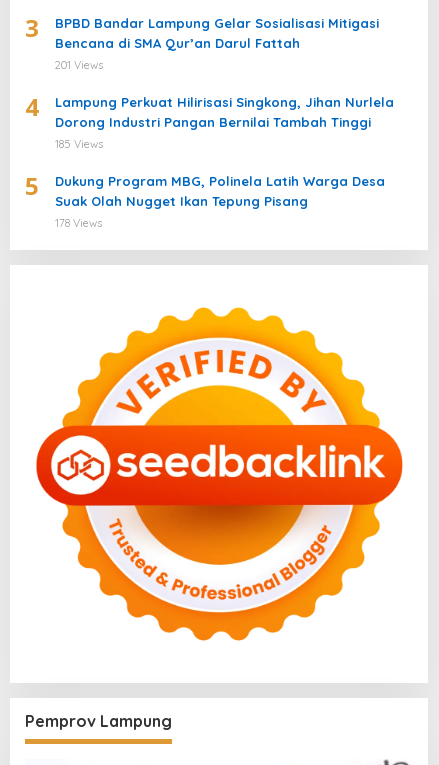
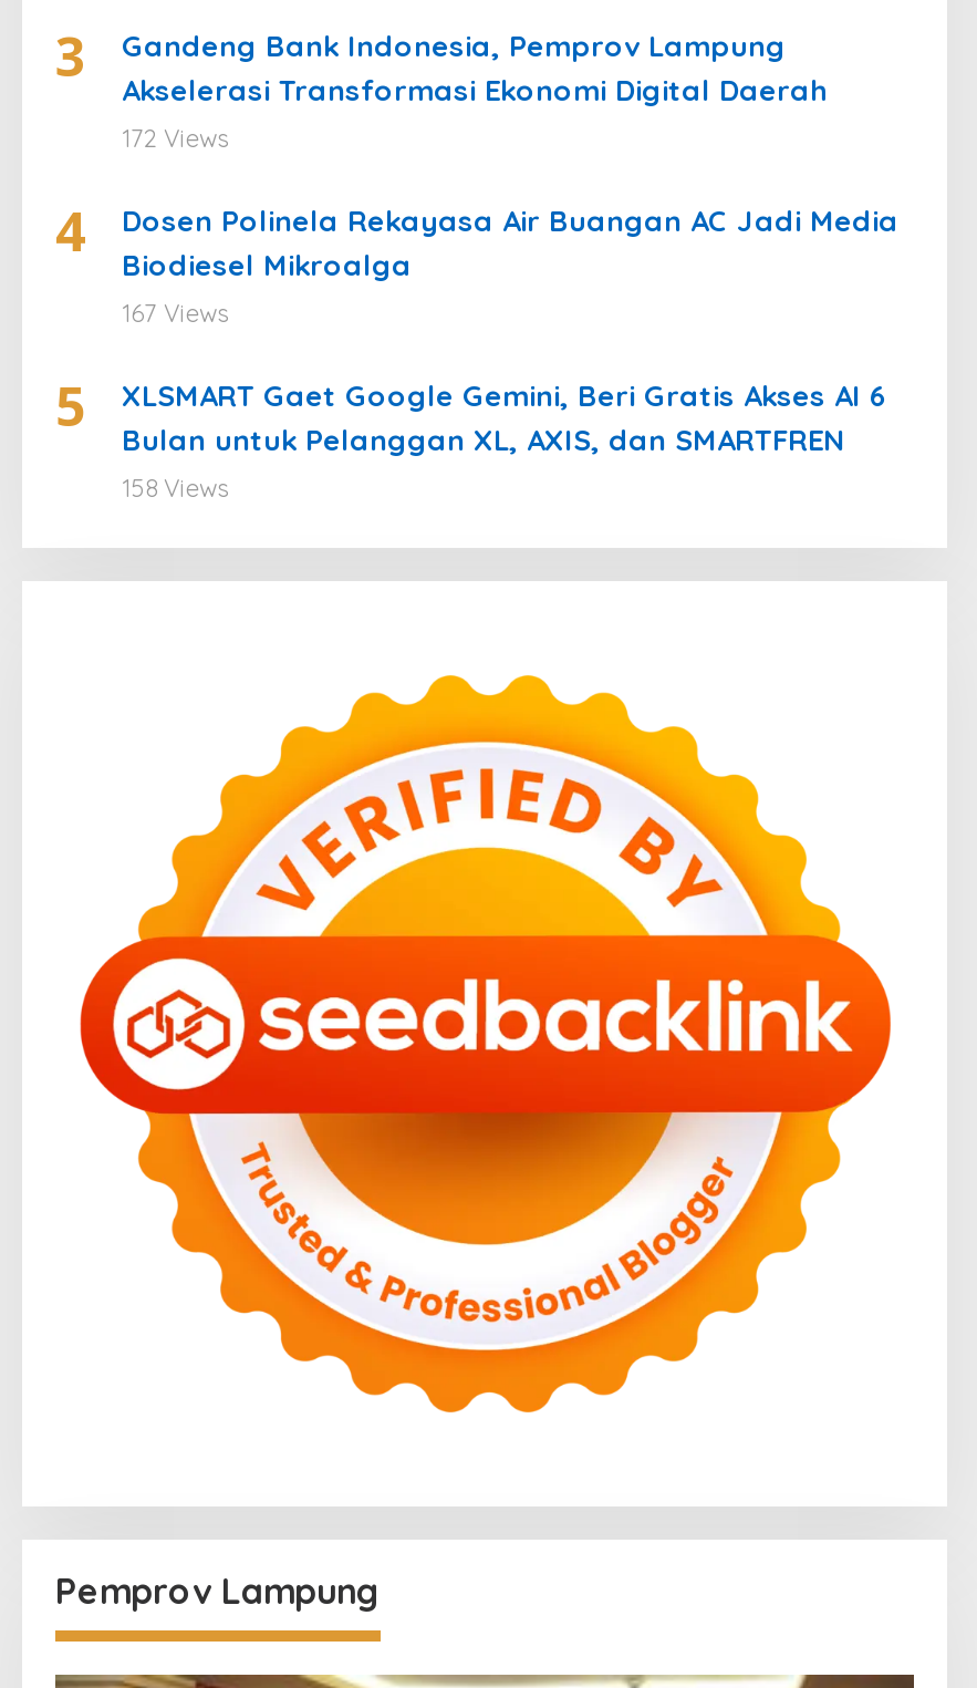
- BPBD Bandar Lampung Gelar Sosialisasi Mitigasi
- Bencana di SMA Qur’an Darul Fattah
- 201 Views
+ Gandeng Bank Indonesia, Pemprov Lampung
+ Akselerasi Transformasi Ekonomi Digital Daerah
+ 172 Views

- Lampung Perkuat Hilirisasi Singkong, Jihan Nurlela
- Dorong Industri Pangan Bernilai Tambah Tinggi
- 185 Views
+ Dosen Polinela Rekayasa Air Buangan AC Jadi Media
+ Biodiesel Mikroalga
+ 167 Views

- Dukung Program MBG, Polinela Latih Warga Desa
- Suak Olah Nugget Ikan Tepung Pisang
- 178 Views
+ XLSMART Gaet Google Gemini, Beri Gratis Akses AI 6
+ Bulan untuk Pelanggan XL, AXIS, dan SMARTFREN
+ 158 Views
